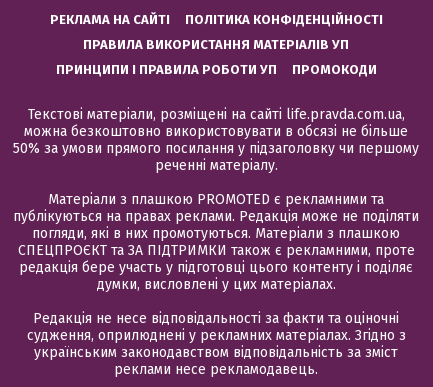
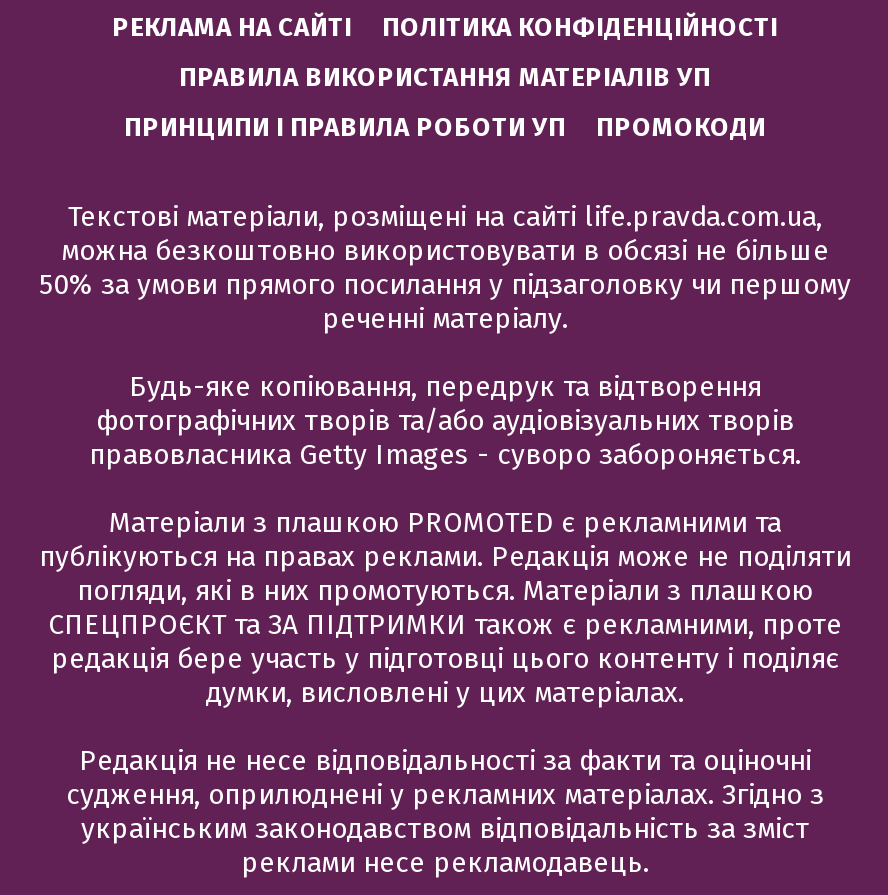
+ Будь-яке копіювання, передрук та відтворення
+ фотографічних творів та/або аудіовізуальних творів
+ правовласника Getty Images - суворо забороняється.
